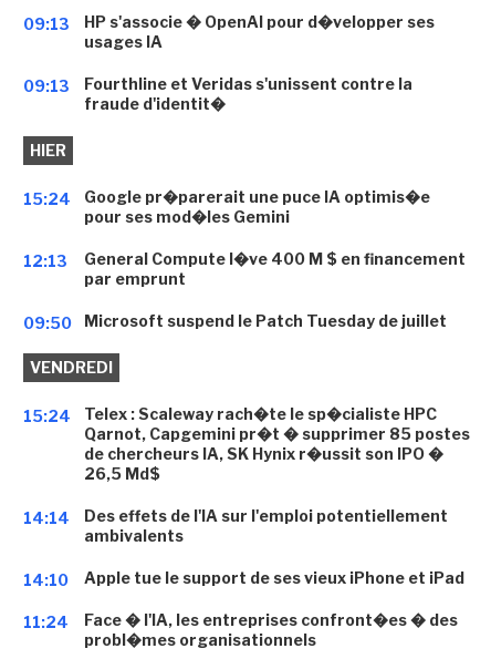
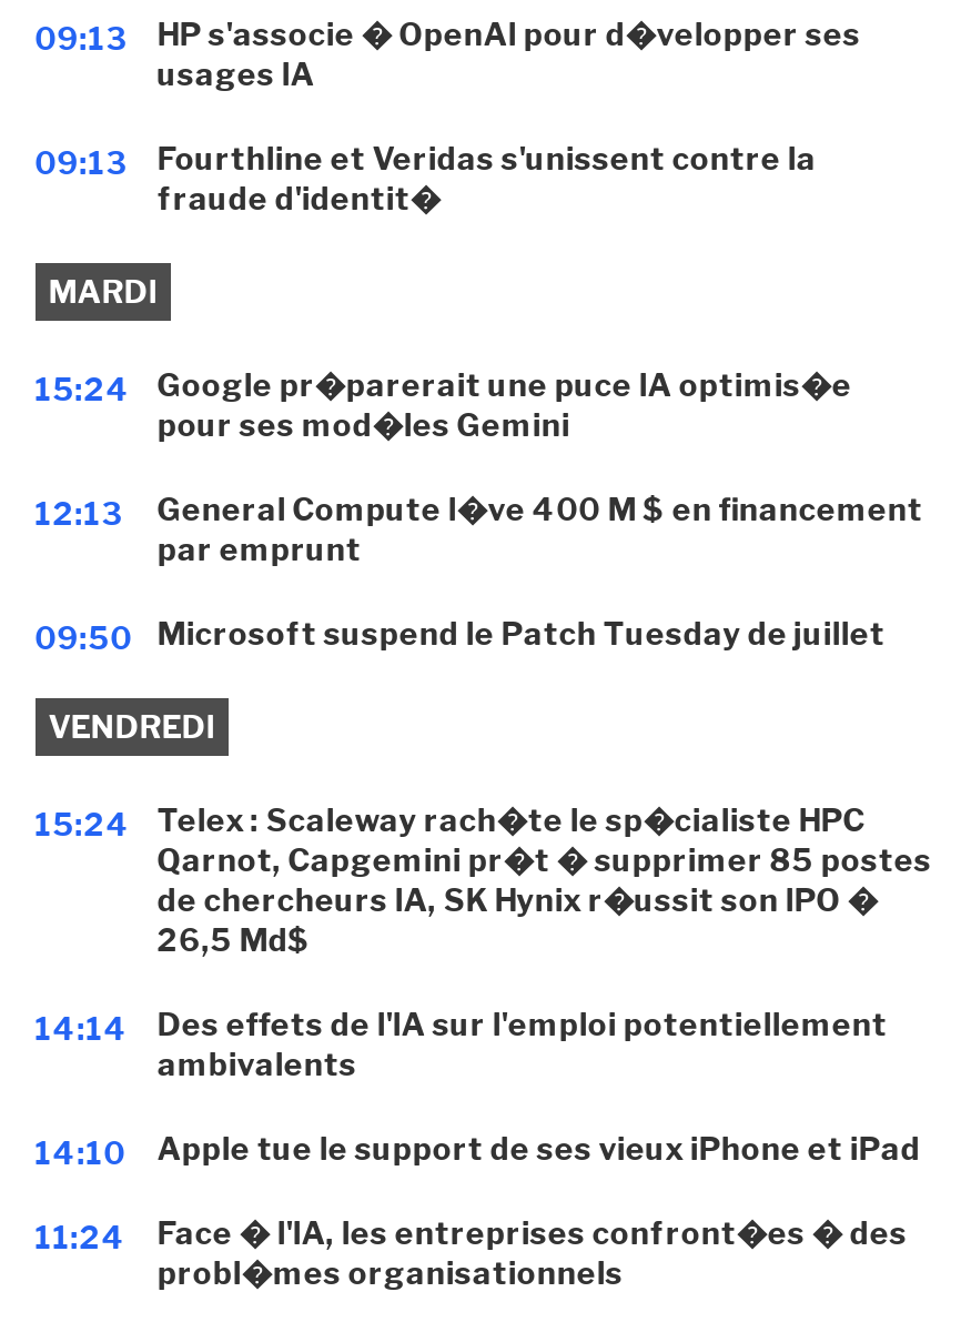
- HIER
+ MARDI
